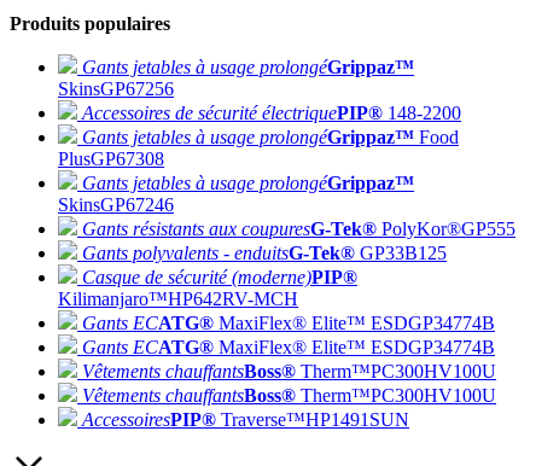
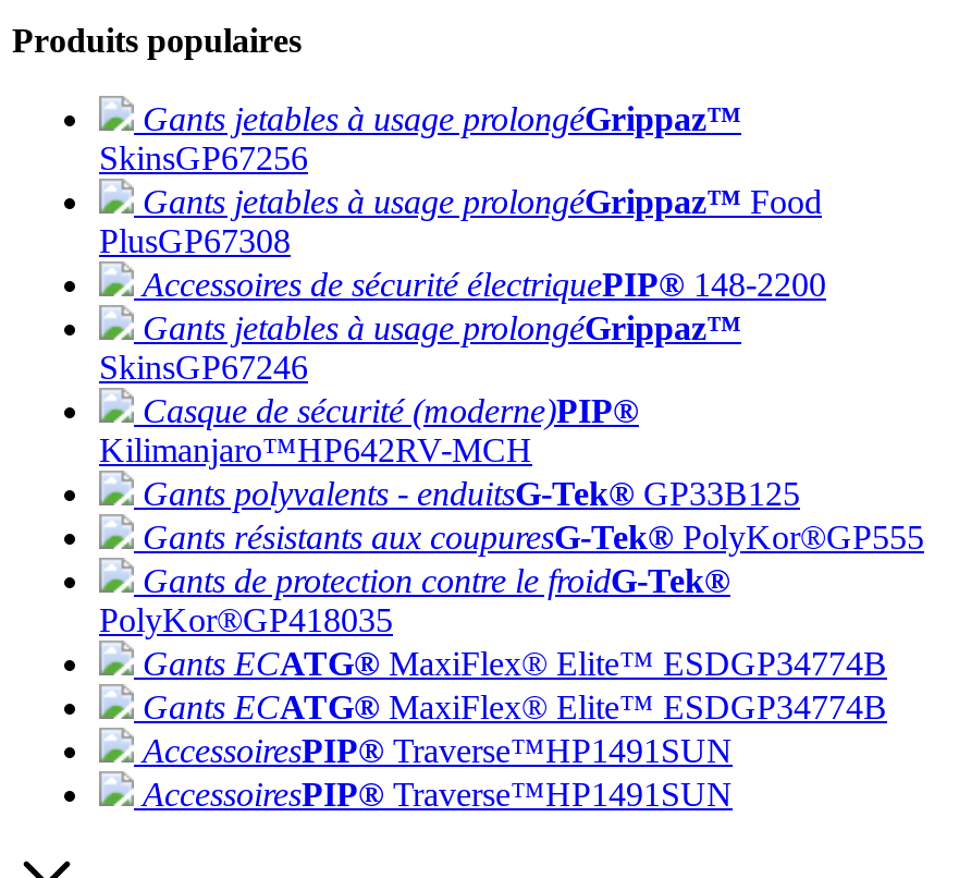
moved down: Accessoires de sécurité électriquePIP® 148-2200

moved up: Gants jetables à usage prolongéGrippaz™ Food | PlusGP67308

moved down: Gants résistants aux coupuresG-Tek® PolyKor®GP555 | Gants polyvalents - enduitsG-Tek® GP33B125

moved up: Casque de sécurité (moderne)PIP® | Kilimanjaro™HP642RV-MCH

+ Gants de protection contre le froidG-Tek®
+ PolyKor®GP418035

moved down: Gants ECATG® MaxiFlex® Elite™ ESDGP34774B | Gants ECATG® MaxiFlex® Elite™ ESDGP34774B

- Vêtements chauffantsBoss® Therm™PC300HV100U
- Vêtements chauffantsBoss® Therm™PC300HV100U
+ AccessoiresPIP® Traverse™HP1491SUN
